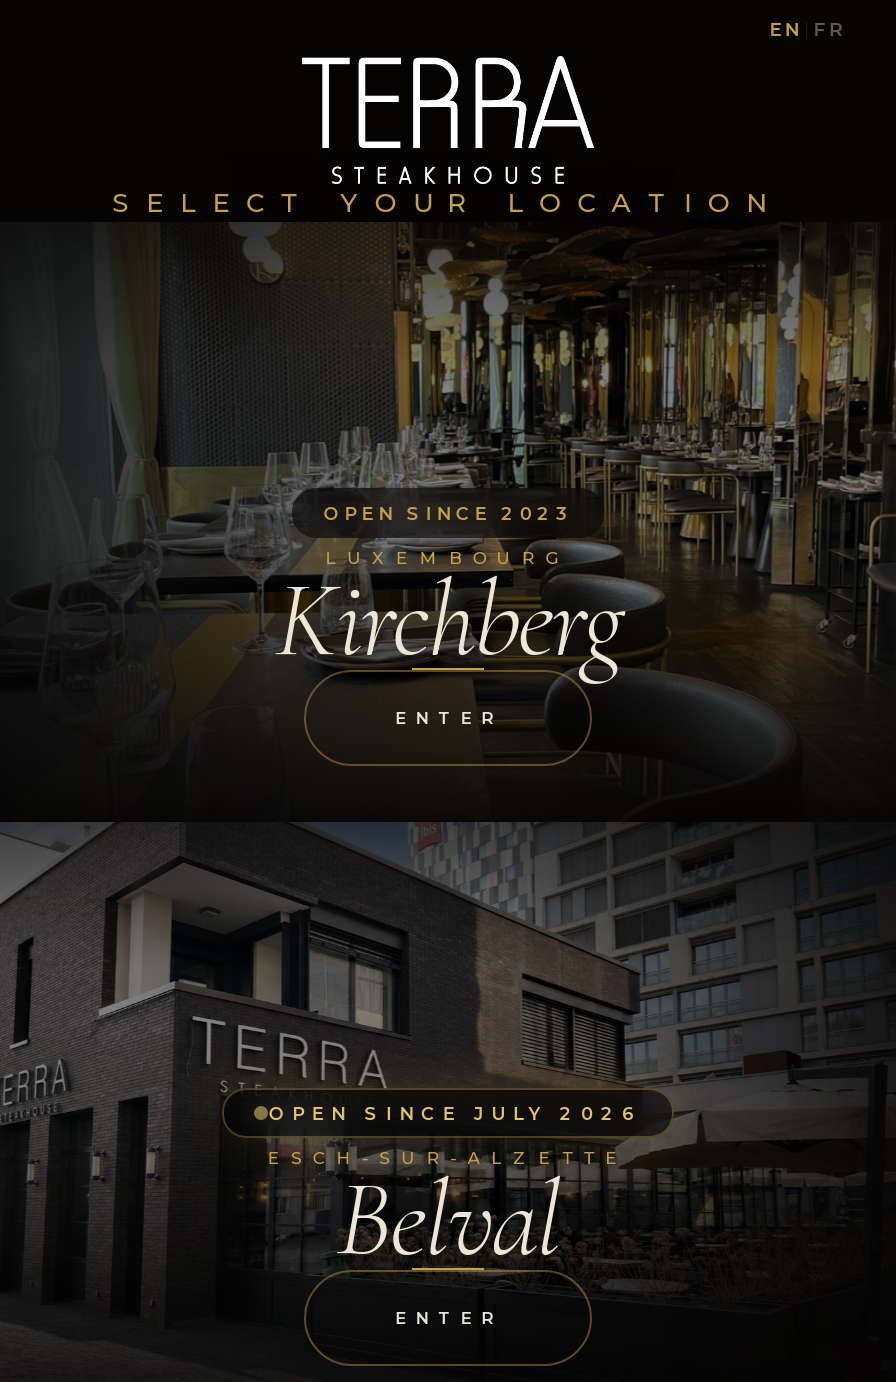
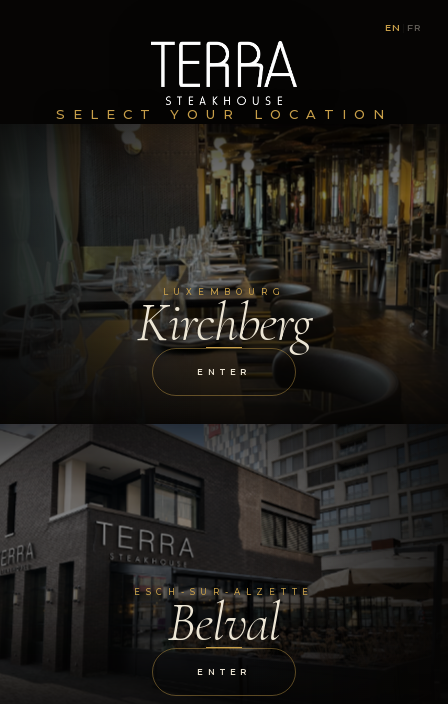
- OPEN SINCE 2023

- OPEN SINCE JULY 2026
